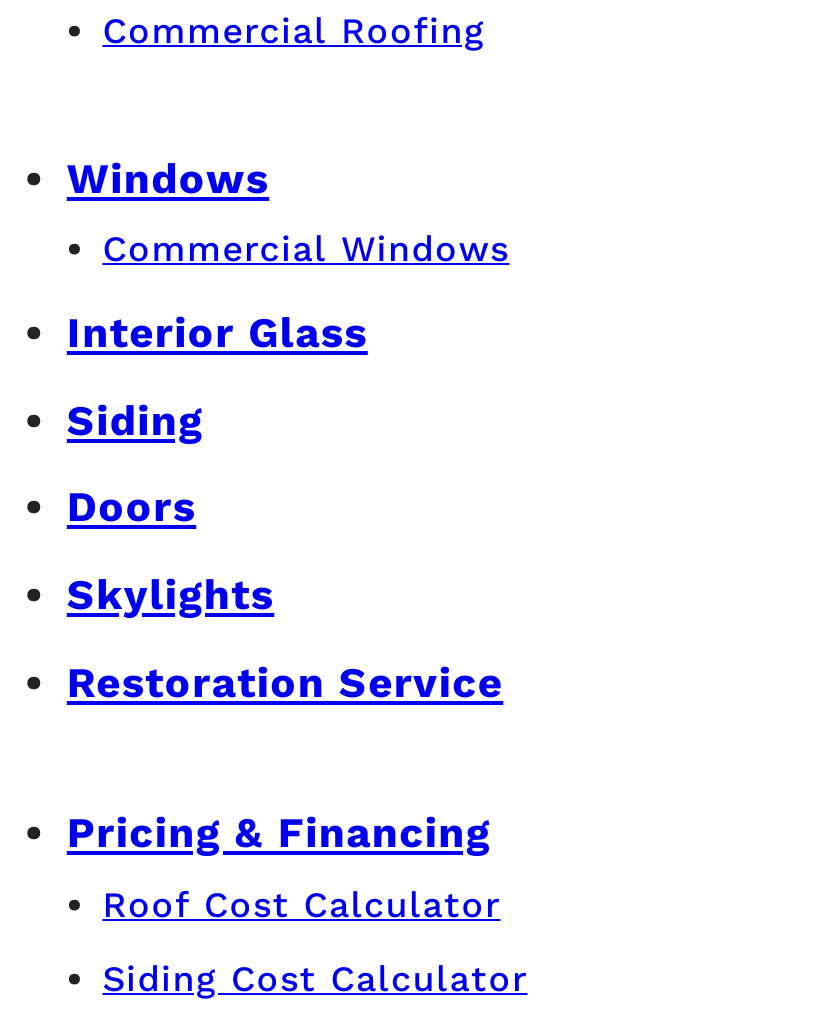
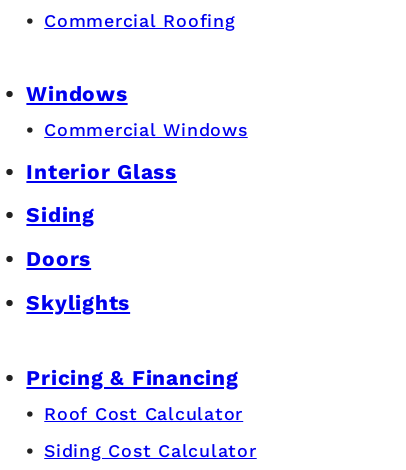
- Restoration Service
